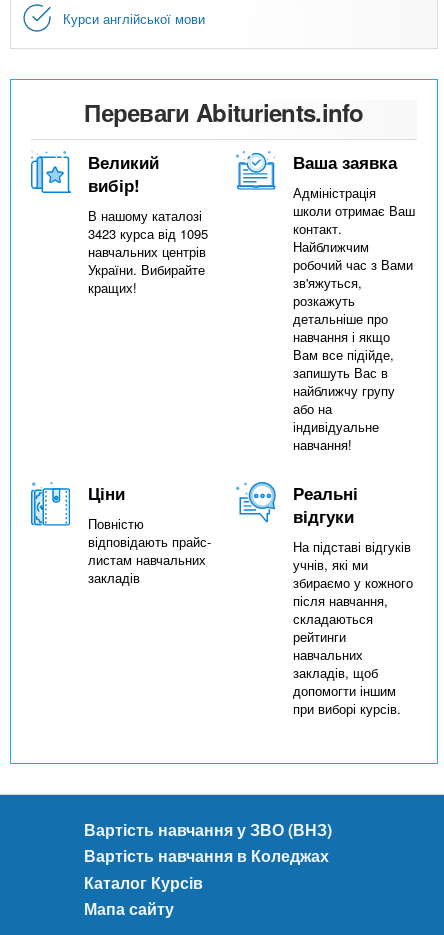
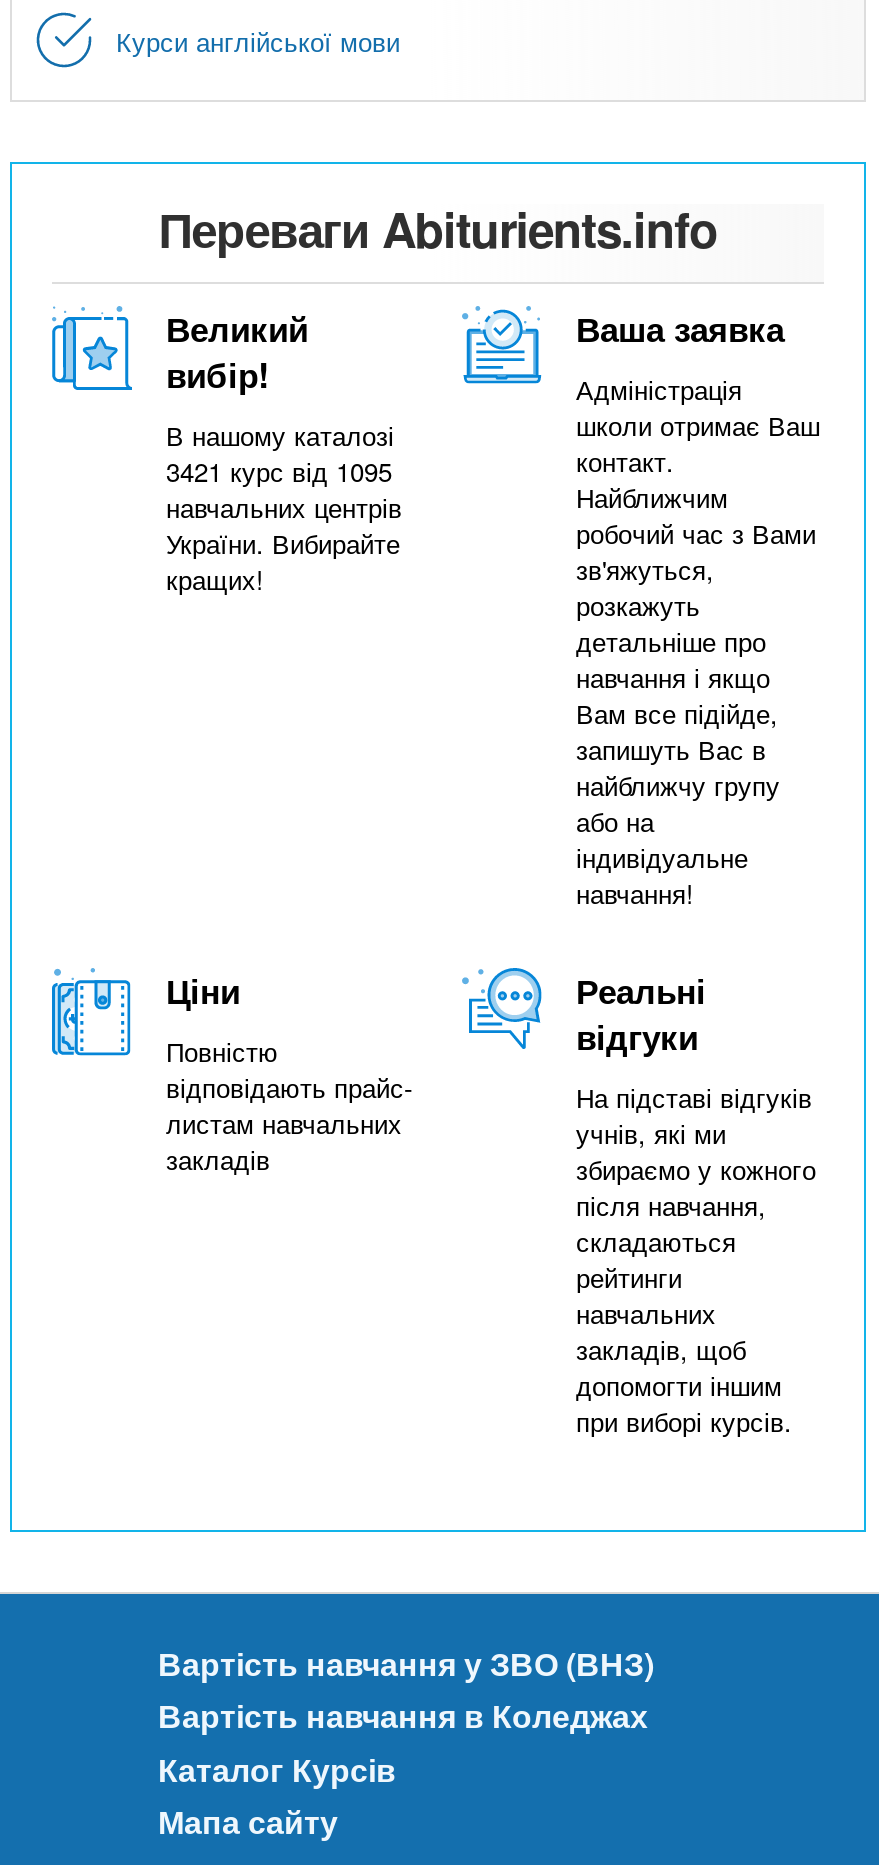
- 3423 курса від 1095
+ 3421 курс від 1095
